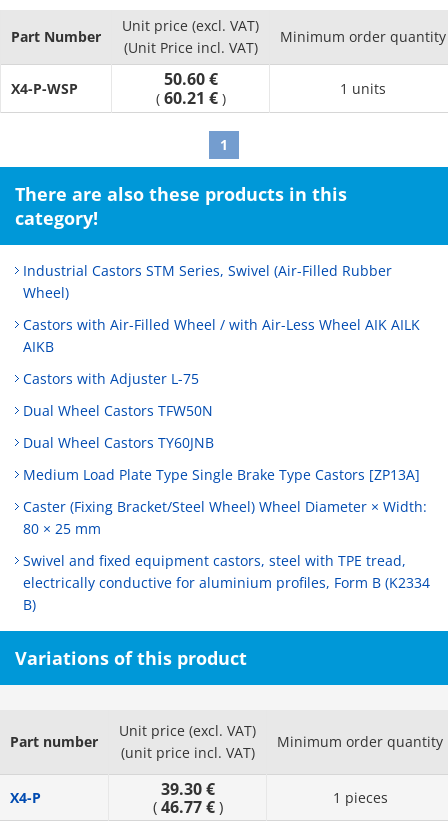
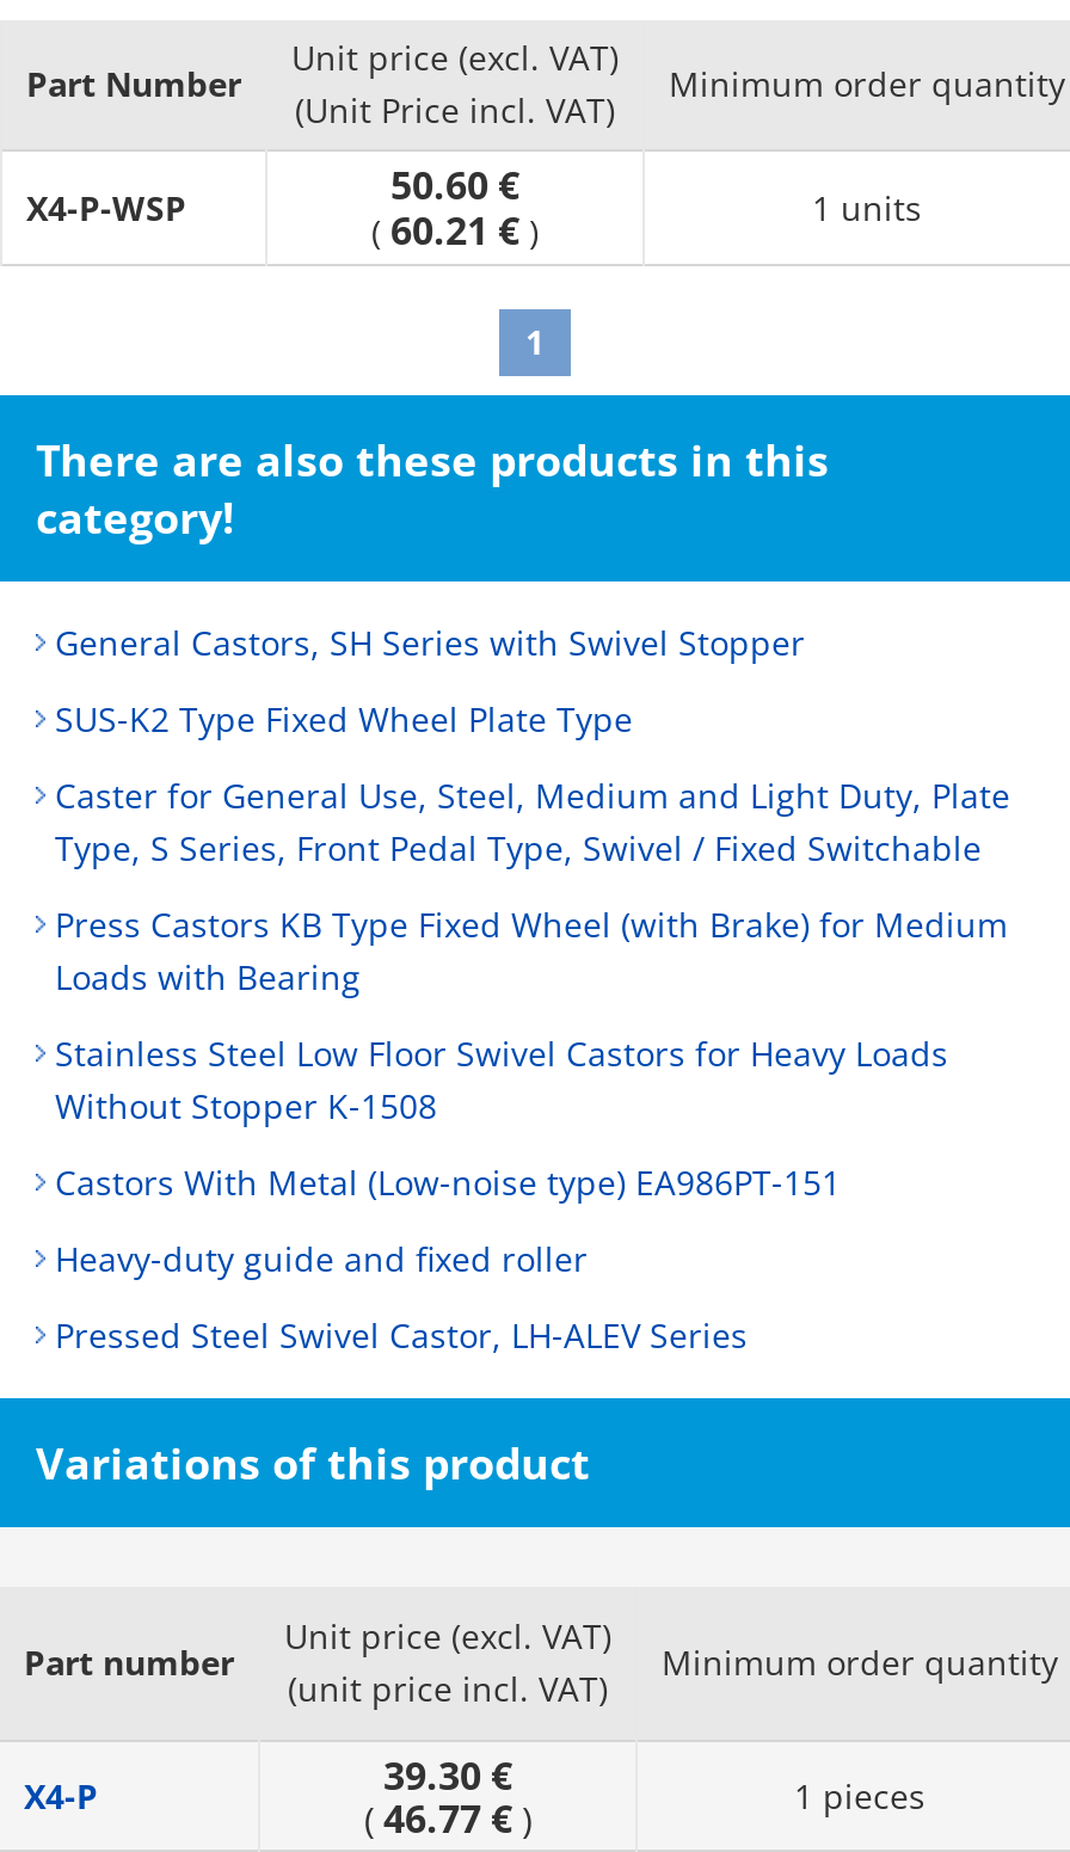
- Industrial Castors STM Series, Swivel (Air-Filled Rubber
- Wheel)
+ General Castors, SH Series with Swivel Stopper

- Castors with Air-Filled Wheel / with Air-Less Wheel AIK AILK
- AIKB
+ SUS-K2 Type Fixed Wheel Plate Type

- Castors with Adjuster L-75
+ Caster for General Use, Steel, Medium and Light Duty, Plate
+ Type, S Series, Front Pedal Type, Swivel / Fixed Switchable

- Dual Wheel Castors TFW50N
+ Press Castors KB Type Fixed Wheel (with Brake) for Medium
+ Loads with Bearing

- Dual Wheel Castors TY60JNB
+ Stainless Steel Low Floor Swivel Castors for Heavy Loads
+ Without Stopper K-1508

- Medium Load Plate Type Single Brake Type Castors [ZP13A]
+ Castors With Metal (Low-noise type) EA986PT-151

- Caster (Fixing Bracket/Steel Wheel) Wheel Diameter × Width:
- 80 × 25 mm
+ Heavy-duty guide and fixed roller

- Swivel and fixed equipment castors, steel with TPE tread,
- electrically conductive for aluminium profiles, Form B (K2334
- B)
+ Pressed Steel Swivel Castor, LH-ALEV Series
